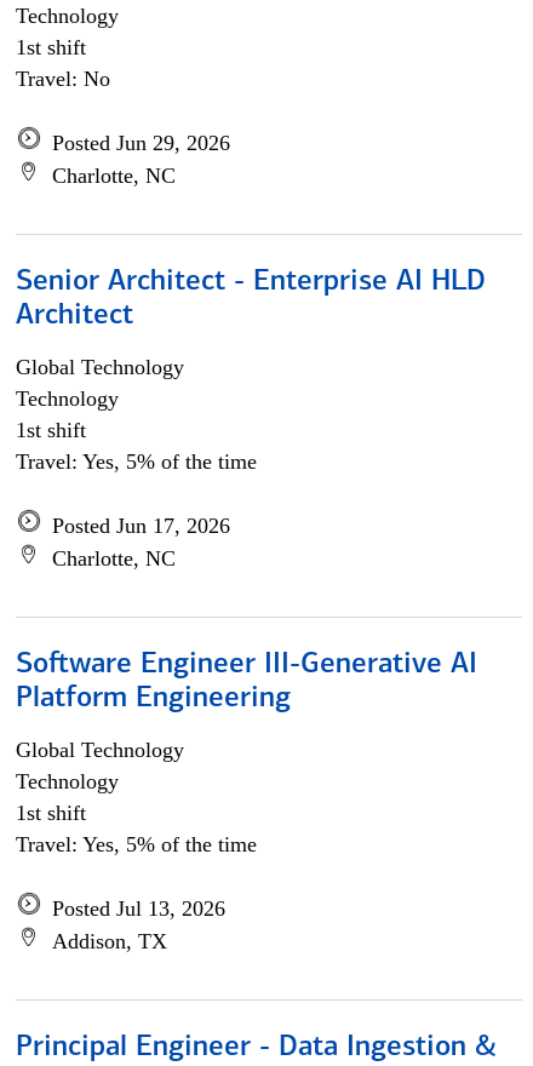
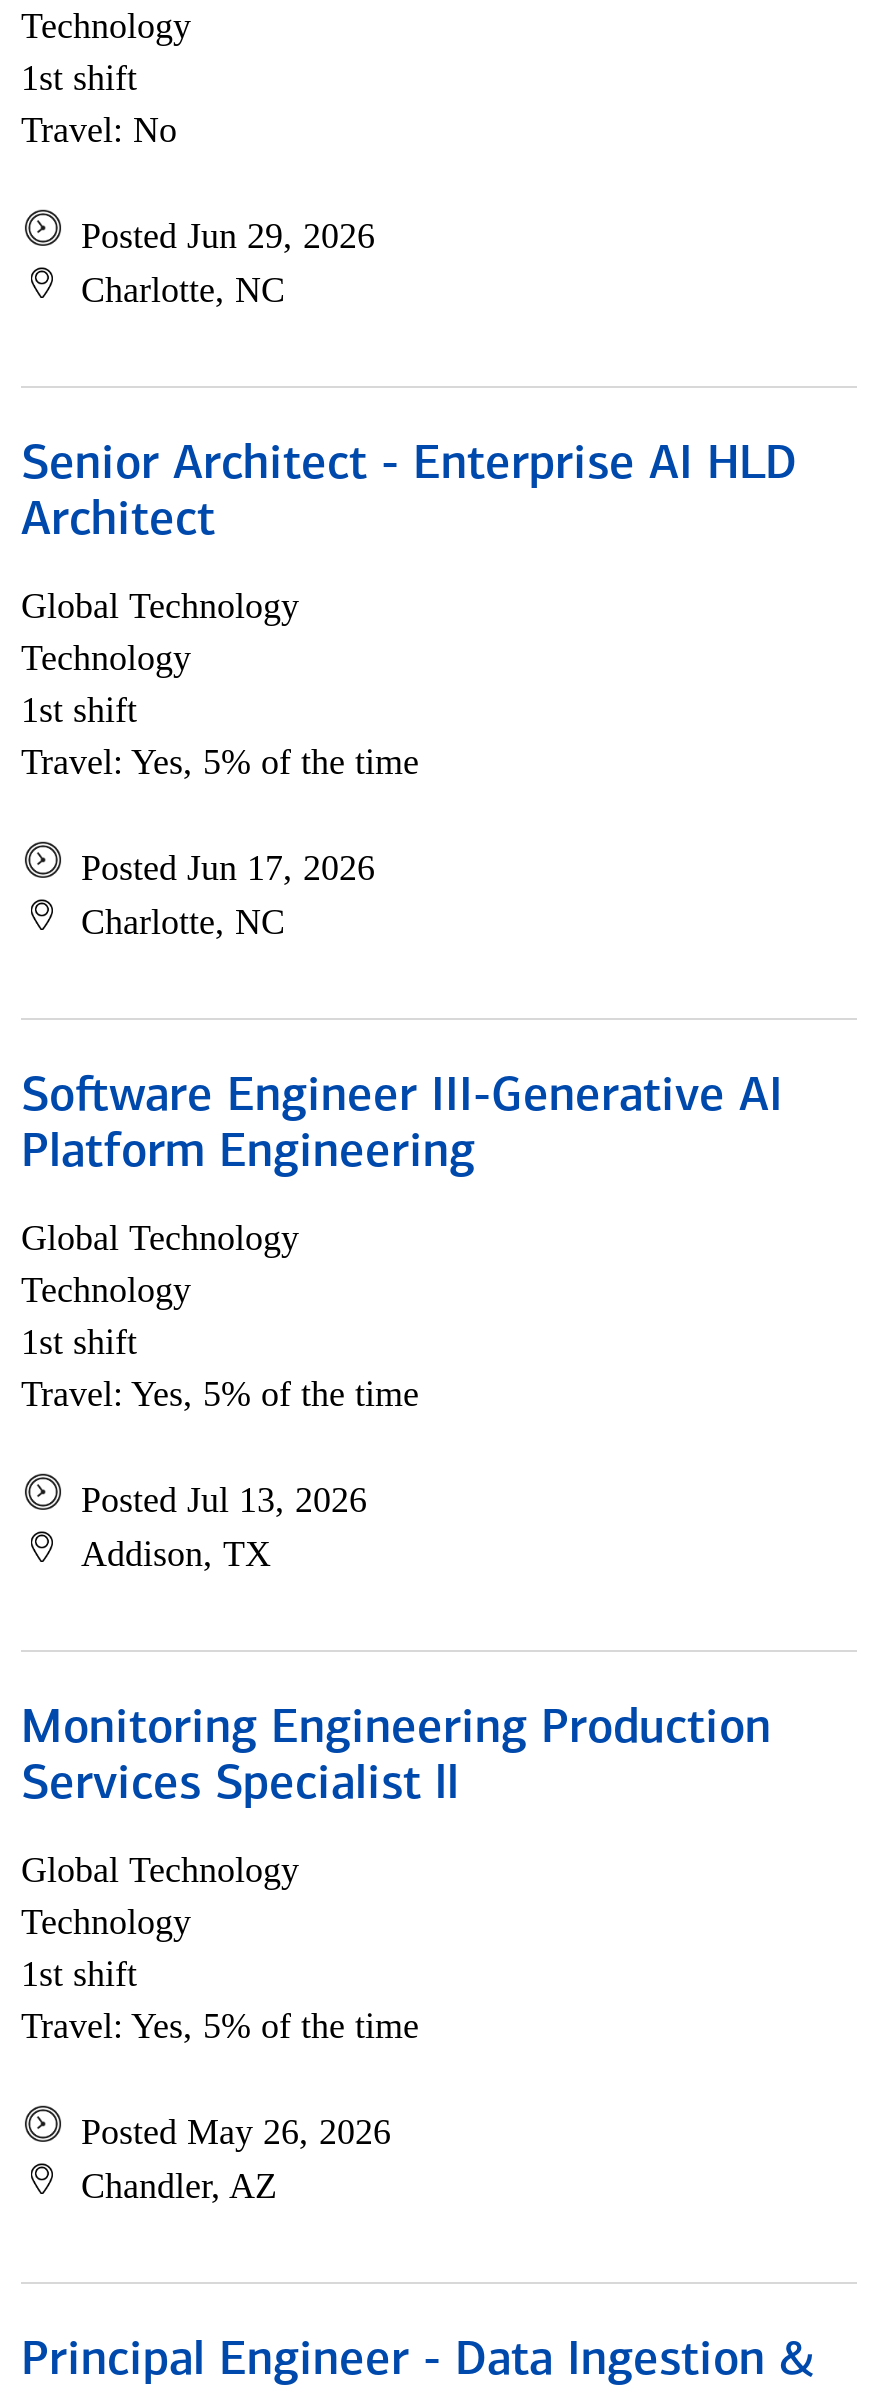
+ Monitoring Engineering Production
+ Services Specialist ll
+ Global Technology
+ Technology
+ 1st shift
+ Travel: Yes, 5% of the time
+ Posted May 26, 2026
+ Chandler, AZ
